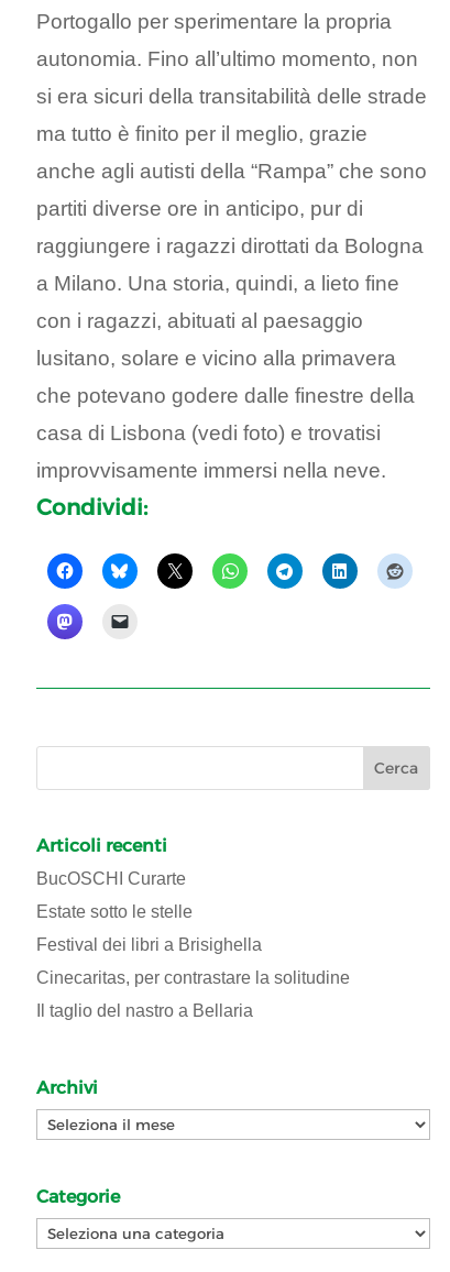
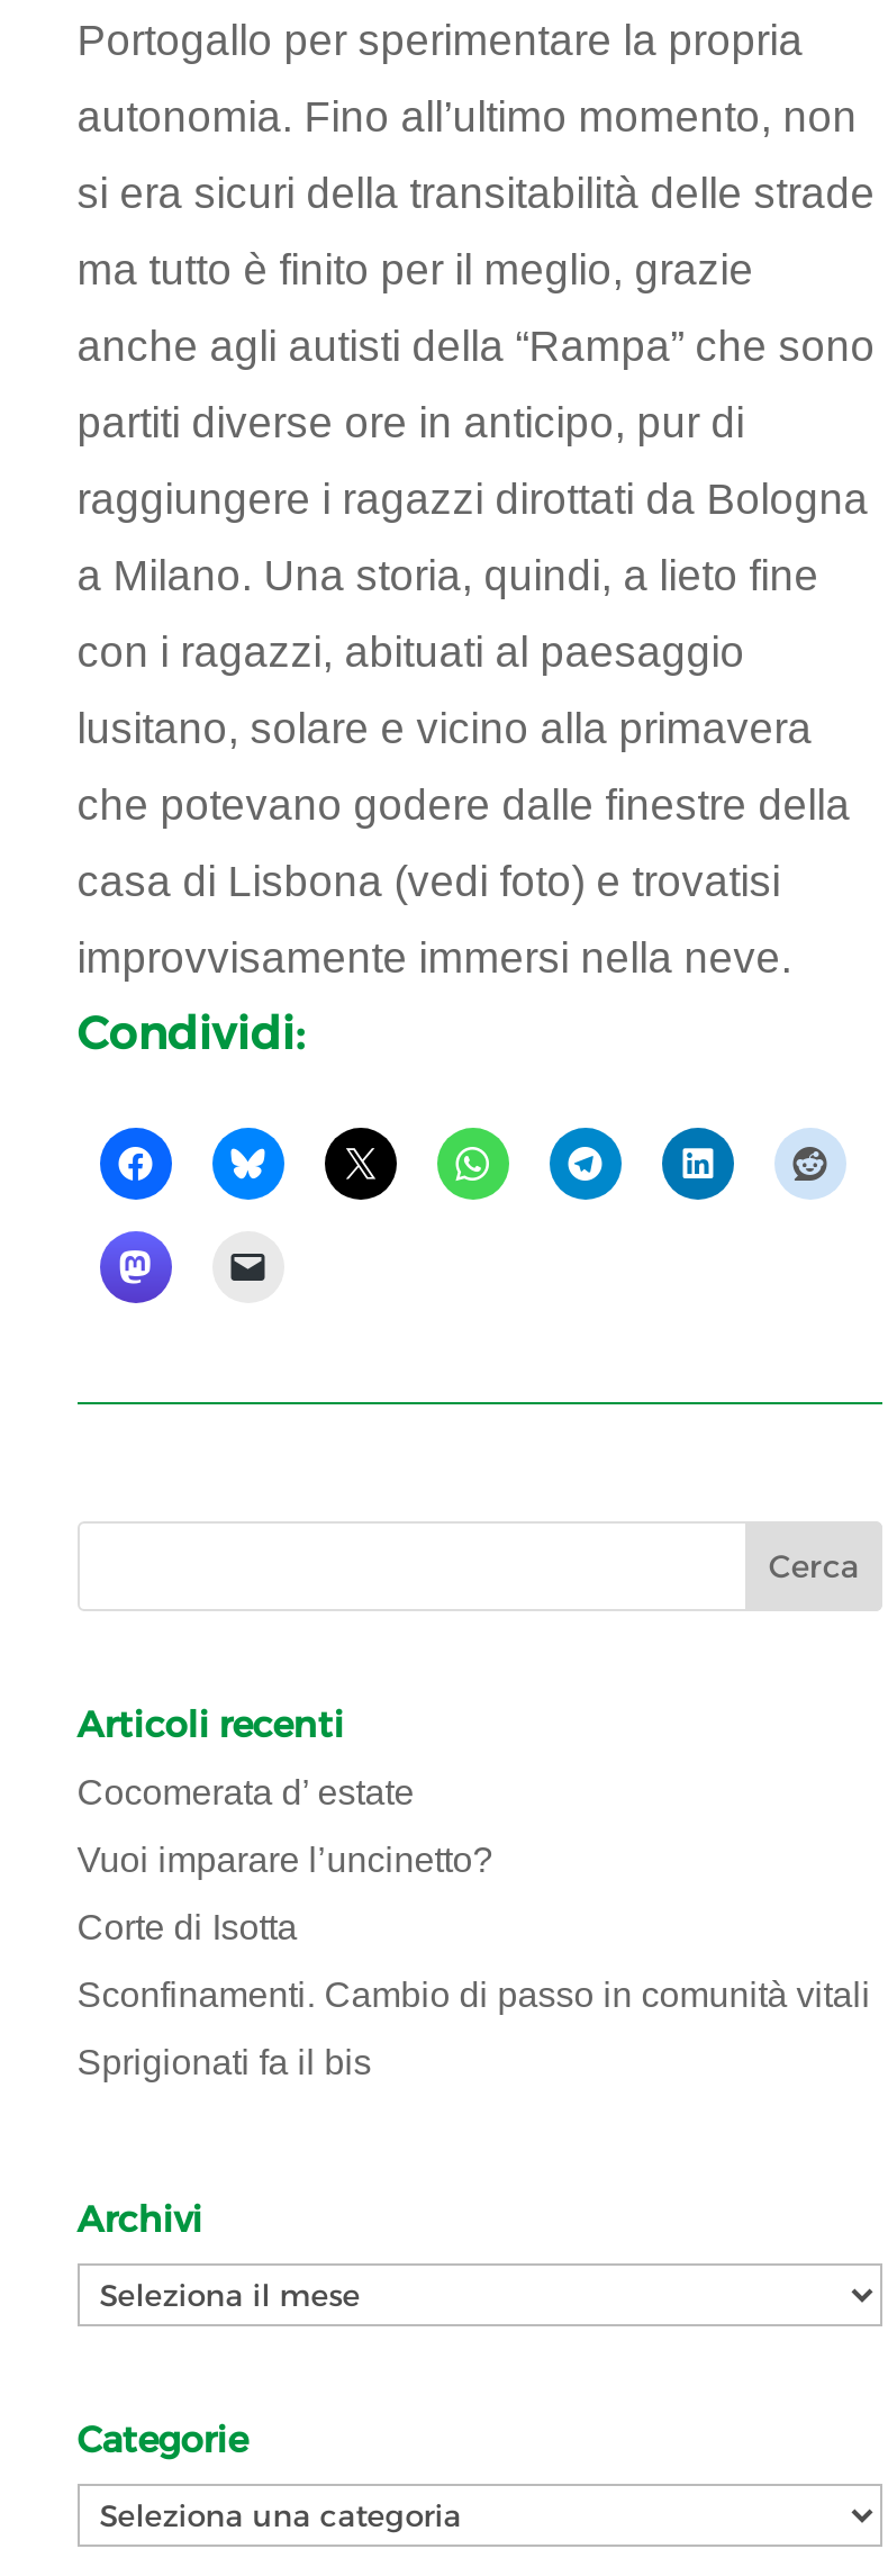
- BucOSCHI Curarte
+ Cocomerata d’ estate

- Estate sotto le stelle
+ Vuoi imparare l’uncinetto?

- Festival dei libri a Brisighella
+ Corte di Isotta

- Cinecaritas, per contrastare la solitudine
+ Sconfinamenti. Cambio di passo in comunità vitali

- Il taglio del nastro a Bellaria
+ Sprigionati fa il bis
